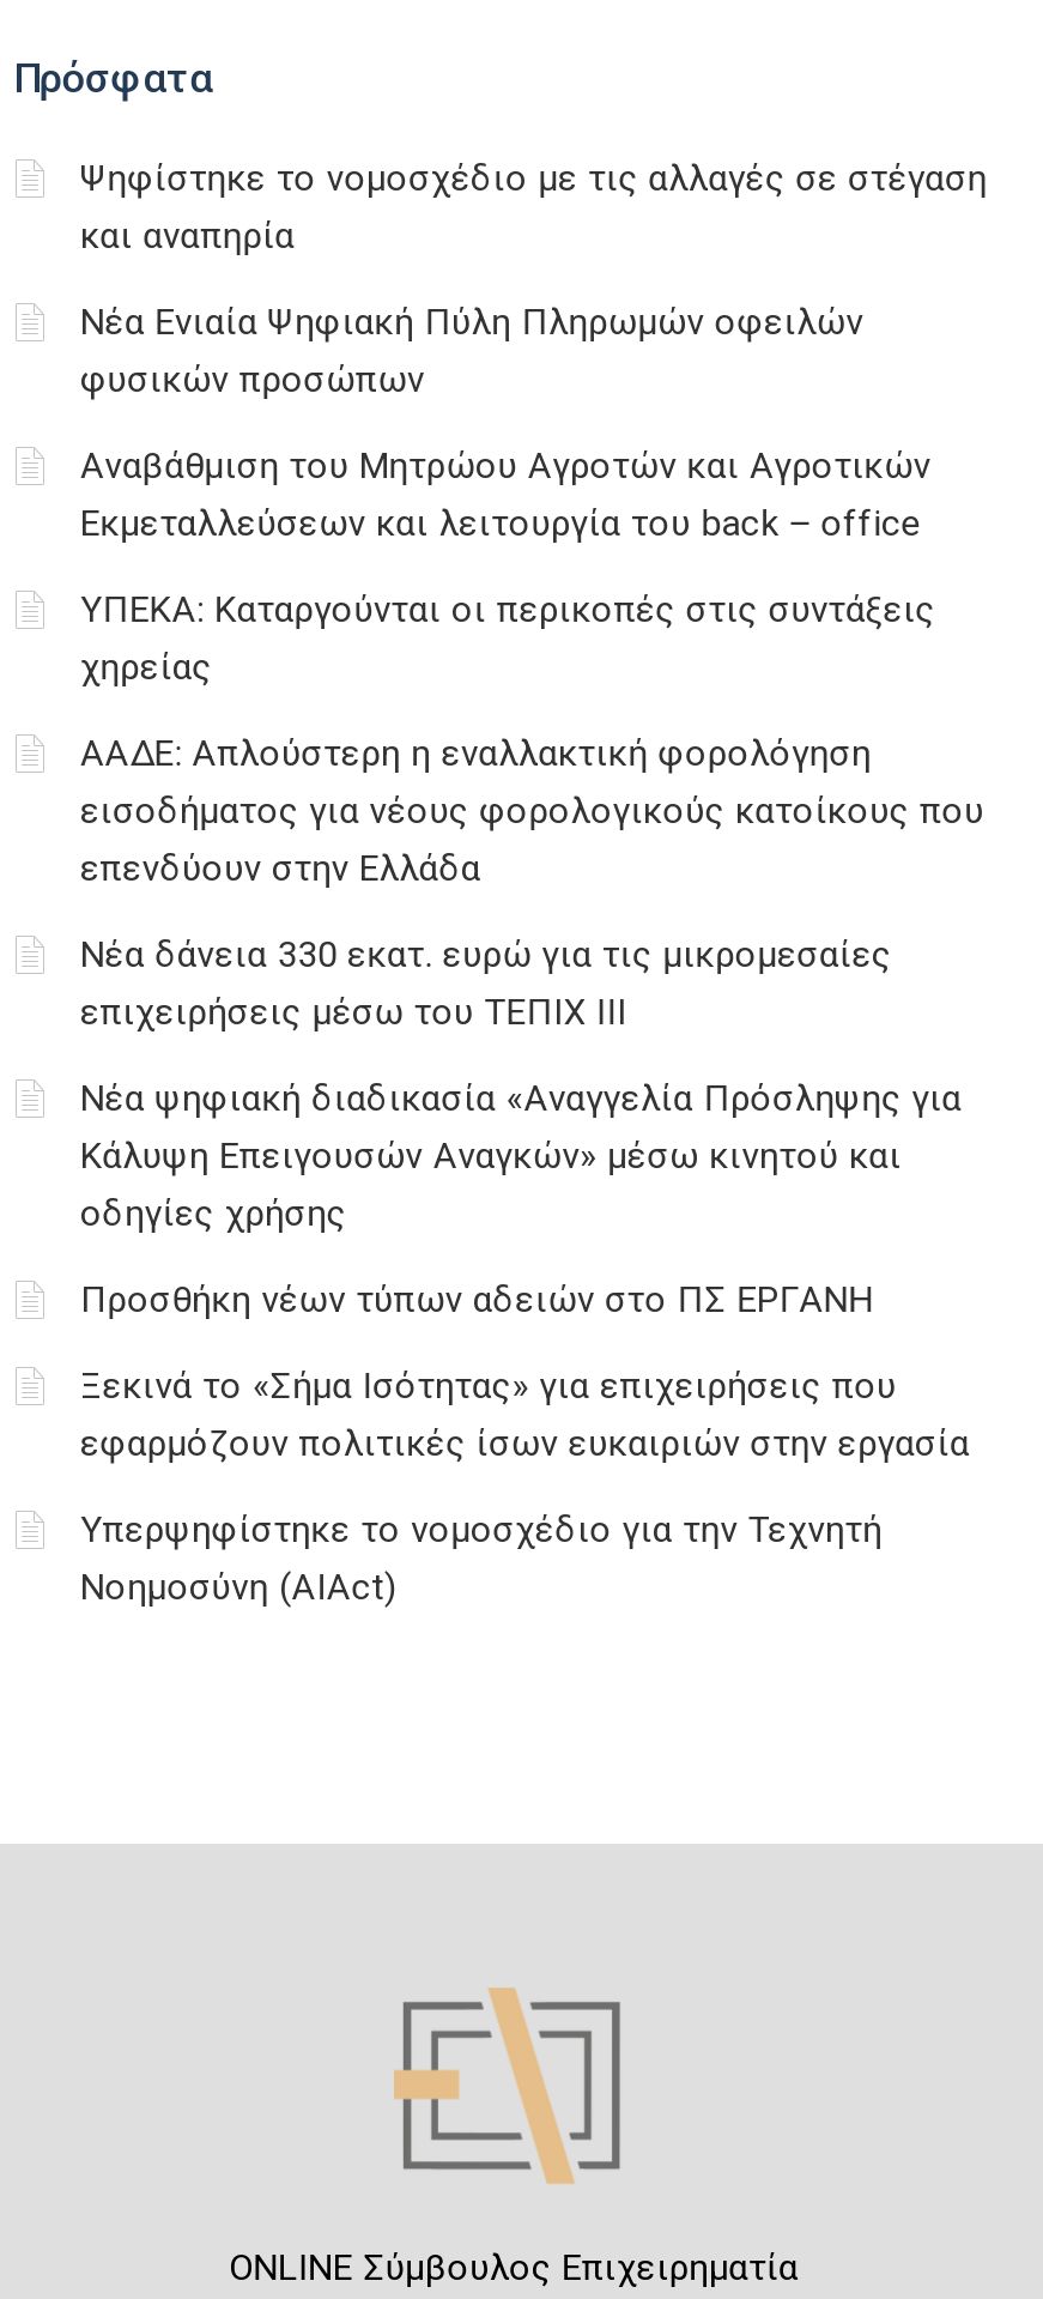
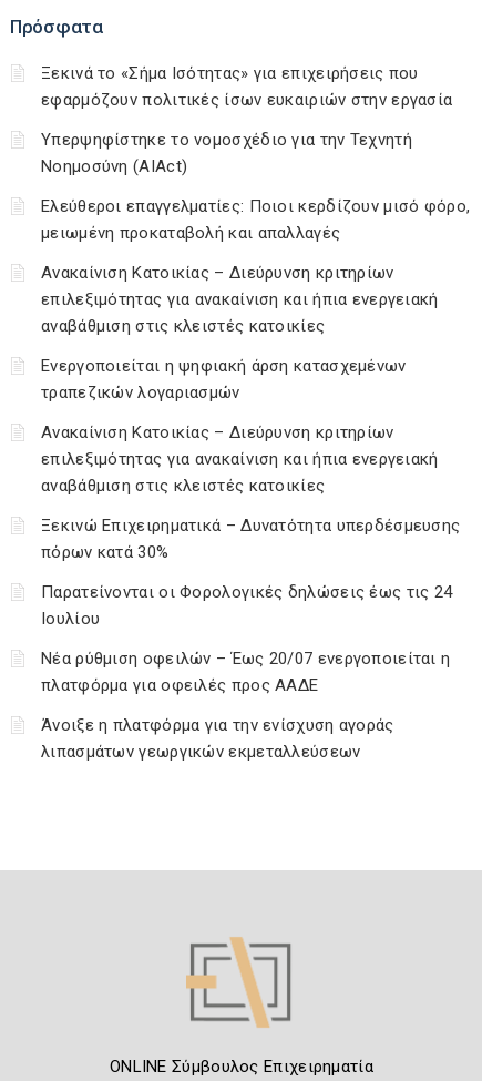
- Ψηφίστηκε το νομοσχέδιο με τις αλλαγές σε στέγαση
- και αναπηρία
- Νέα Ενιαία Ψηφιακή Πύλη Πληρωμών οφειλών
- φυσικών προσώπων
- Αναβάθμιση του Μητρώου Αγροτών και Αγροτικών
- Εκμεταλλεύσεων και λειτουργία του back – office
- ΥΠΕΚΑ: Καταργούνται οι περικοπές στις συντάξεις
- χηρείας
- ΑΑΔΕ: Απλούστερη η εναλλακτική φορολόγηση
- εισοδήματος για νέους φορολογικούς κατοίκους που
- επενδύουν στην Ελλάδα
- Νέα δάνεια 330 εκατ. ευρώ για τις μικρομεσαίες
- επιχειρήσεις μέσω του ΤΕΠΙΧ ΙΙΙ
- Νέα ψηφιακή διαδικασία «Αναγγελία Πρόσληψης για
- Κάλυψη Επειγουσών Αναγκών» μέσω κινητού και
- οδηγίες χρήσης
- Προσθήκη νέων τύπων αδειών στο ΠΣ ΕΡΓΑΝΗ

moved up: Ξεκινά το «Σήμα Ισότητας» για επιχειρήσεις που | εφαρμόζουν πολιτικές ίσων ευκαιριών στην εργασία | Υπερψηφίστηκε το νομοσχέδιο για την Τεχνητή | Νοημοσύνη (AIAct)

+ Ελεύθεροι επαγγελματίες: Ποιοι κερδίζουν μισό φόρο,
+ μειωμένη προκαταβολή και απαλλαγές
+ Ανακαίνιση Κατοικίας – Διεύρυνση κριτηρίων
+ επιλεξιμότητας για ανακαίνιση και ήπια ενεργειακή
+ αναβάθμιση στις κλειστές κατοικίες
+ Ενεργοποιείται η ψηφιακή άρση κατασχεμένων
+ τραπεζικών λογαριασμών
+ Ανακαίνιση Κατοικίας – Διεύρυνση κριτηρίων
+ επιλεξιμότητας για ανακαίνιση και ήπια ενεργειακή
+ αναβάθμιση στις κλειστές κατοικίες
+ Ξεκινώ Επιχειρηματικά – Δυνατότητα υπερδέσμευσης
+ πόρων κατά 30%
+ Παρατείνονται οι Φορολογικές δηλώσεις έως τις 24
+ Ιουλίου
+ Νέα ρύθμιση οφειλών – Έως 20/07 ενεργοποιείται η
+ πλατφόρμα για οφειλές προς ΑΑΔΕ
+ Άνοιξε η πλατφόρμα για την ενίσχυση αγοράς
+ λιπασμάτων γεωργικών εκμεταλλεύσεων
